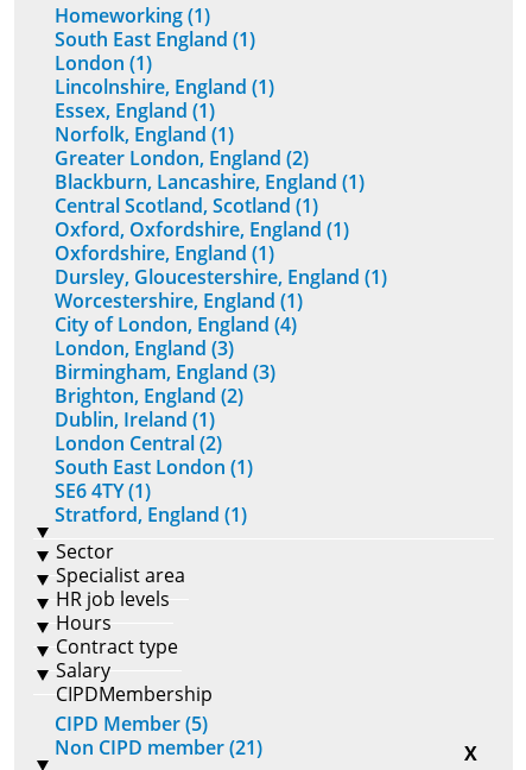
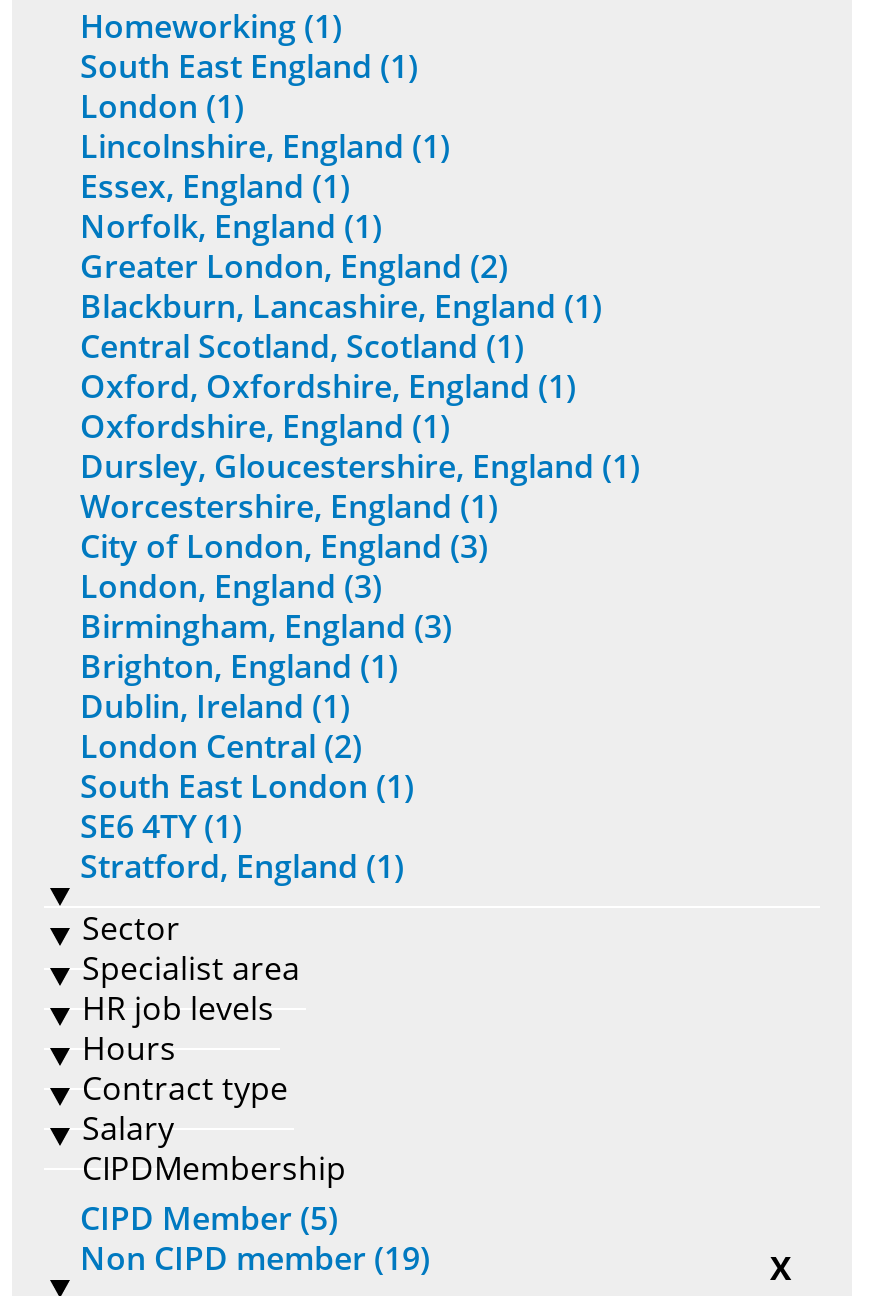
- City of London, England (4)
+ City of London, England (3)

- Brighton, England (2)
+ Brighton, England (1)

- Non CIPD member (21)
+ Non CIPD member (19)
